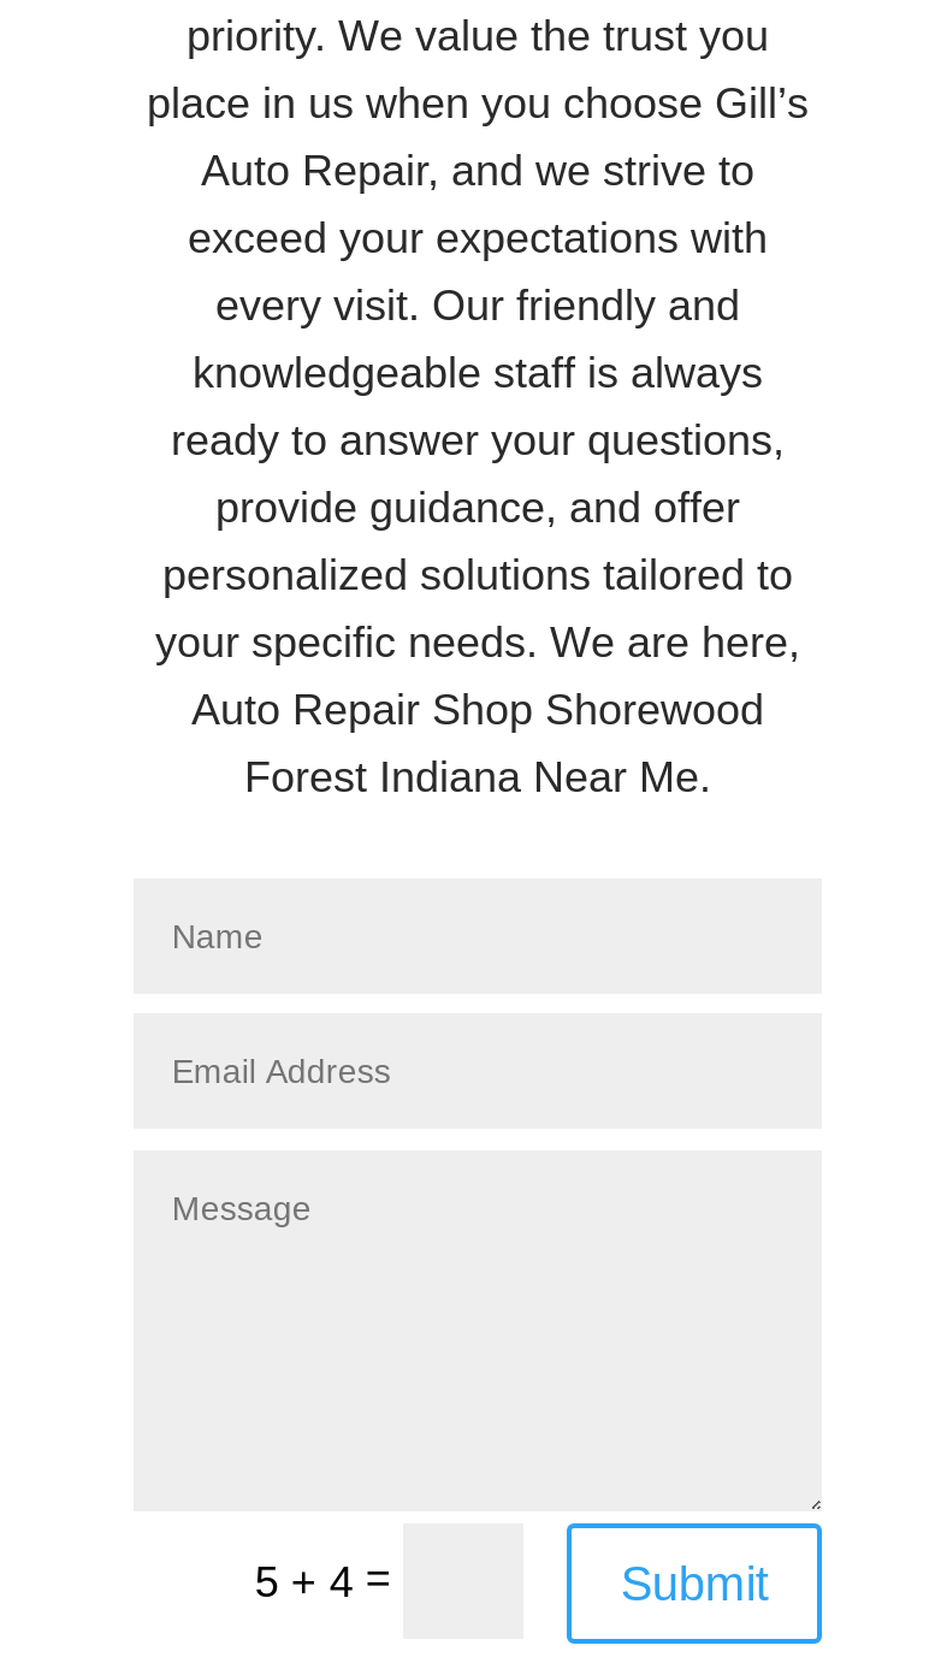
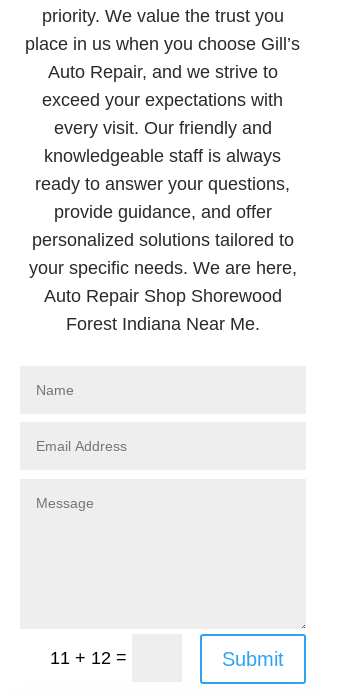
- 5 + 4 =
+ 11 + 12 =
